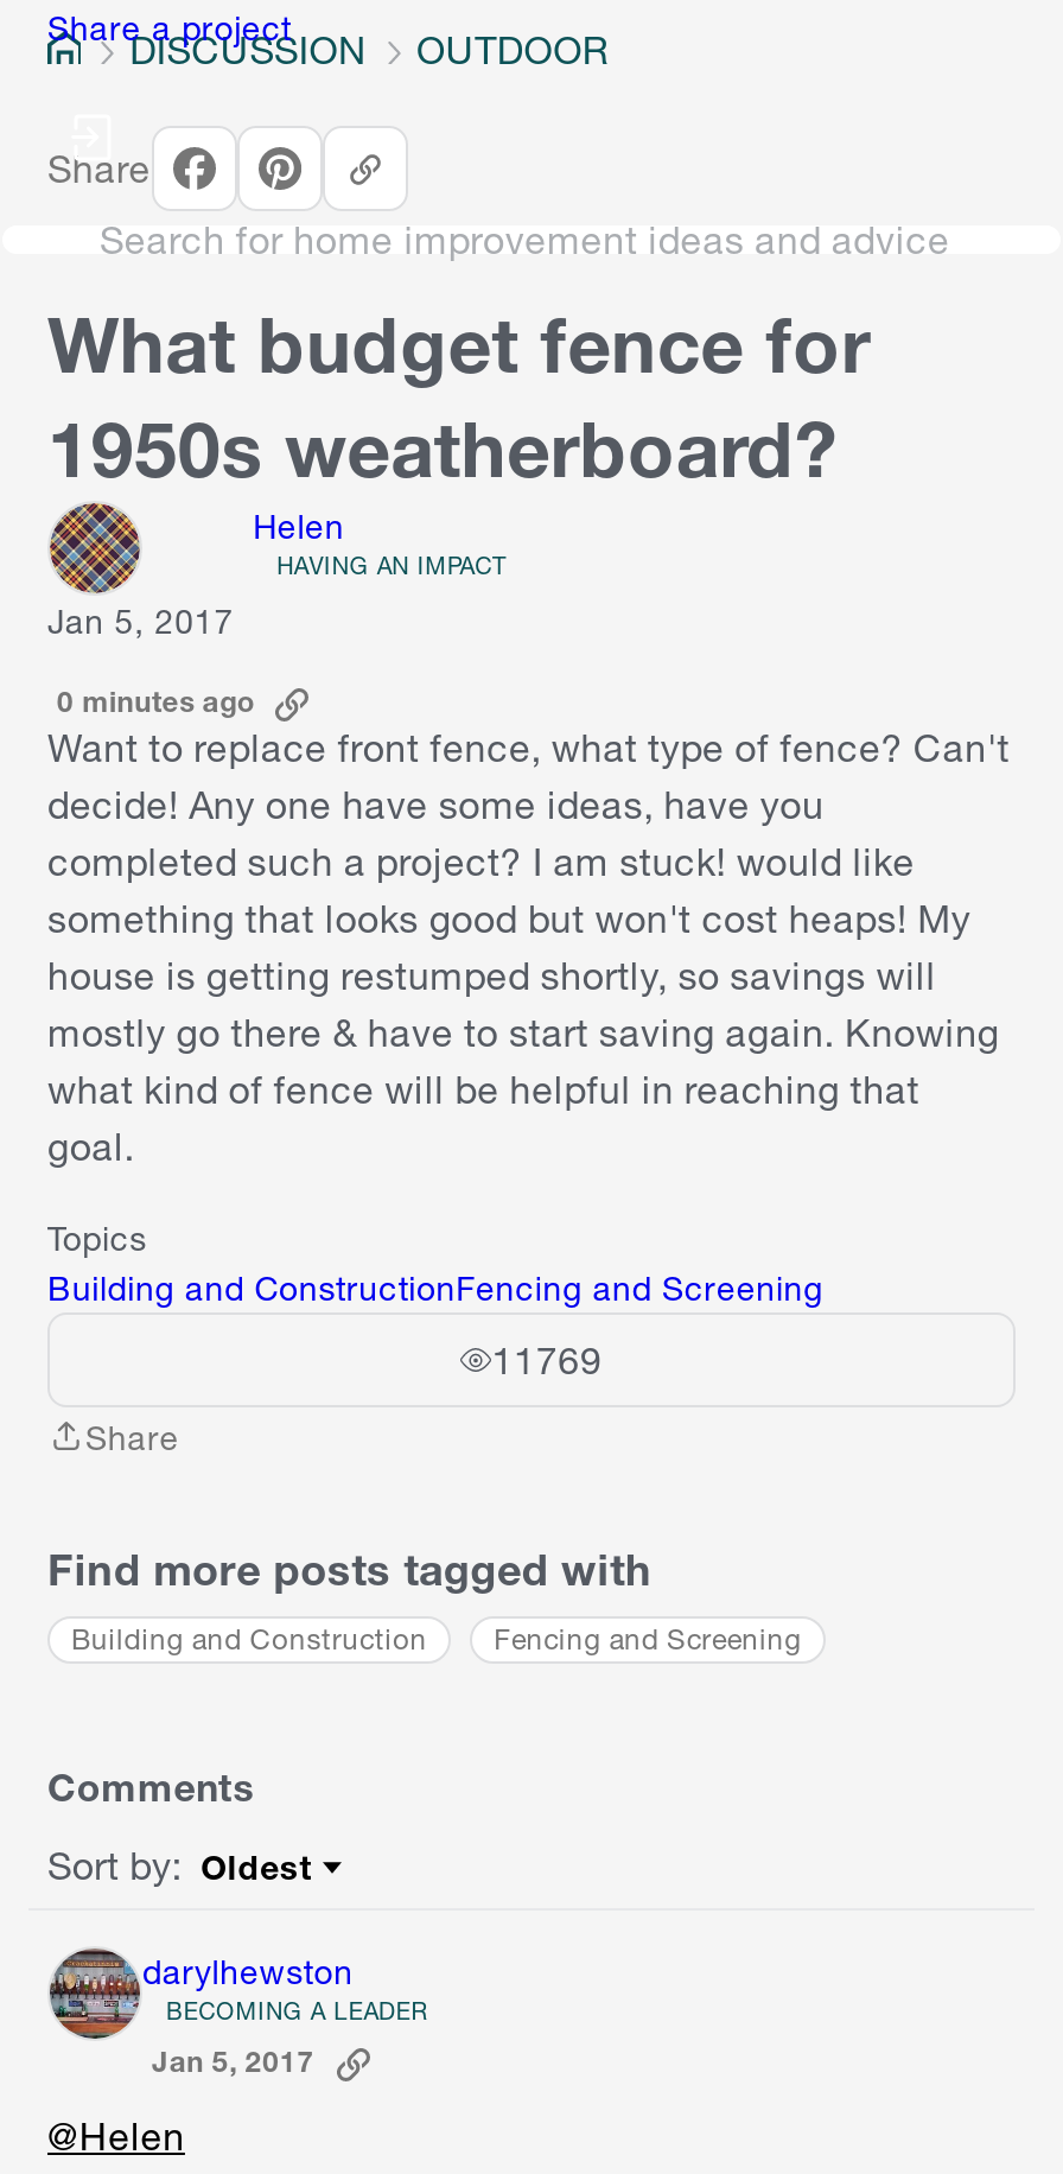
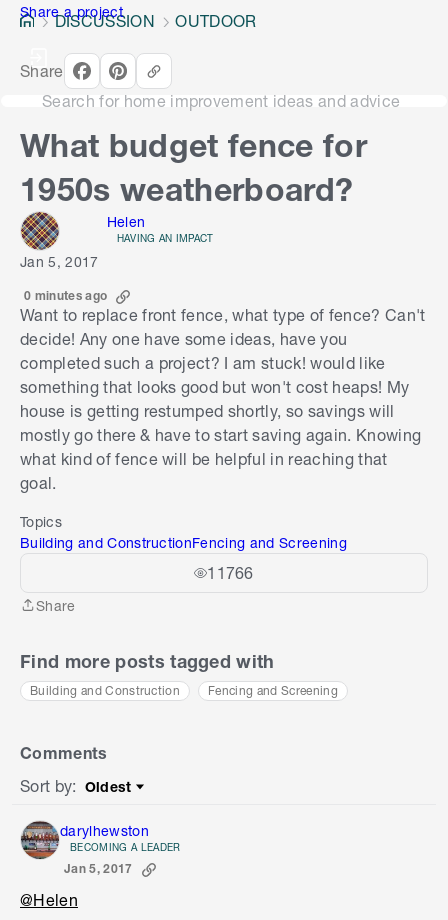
- 11769
+ 11766
